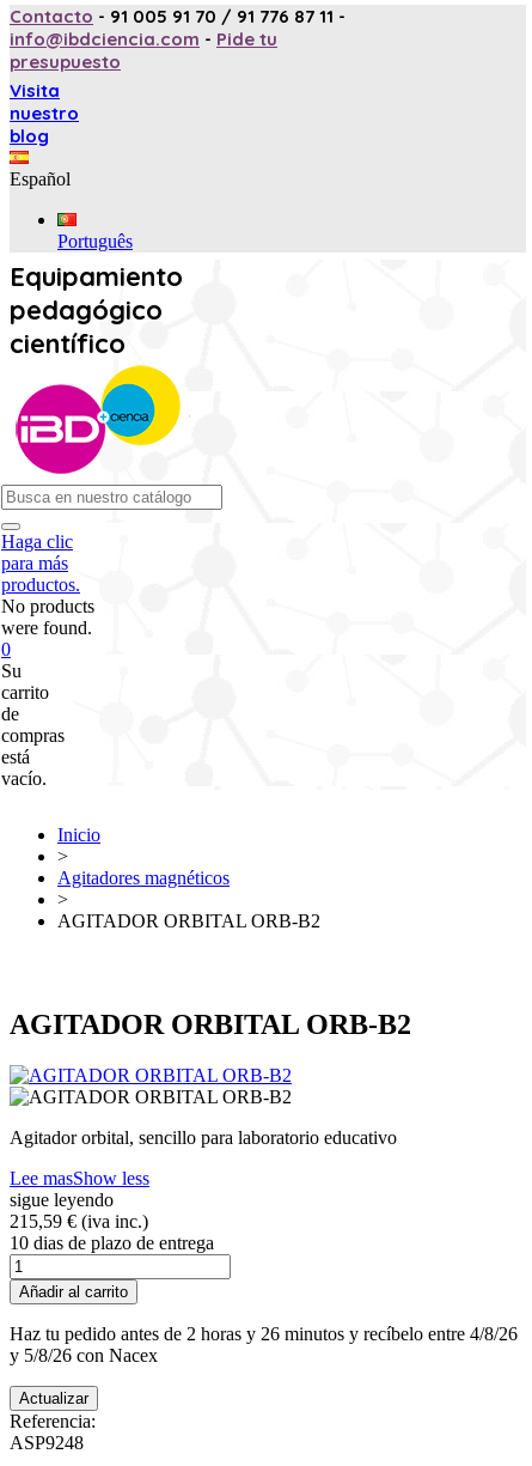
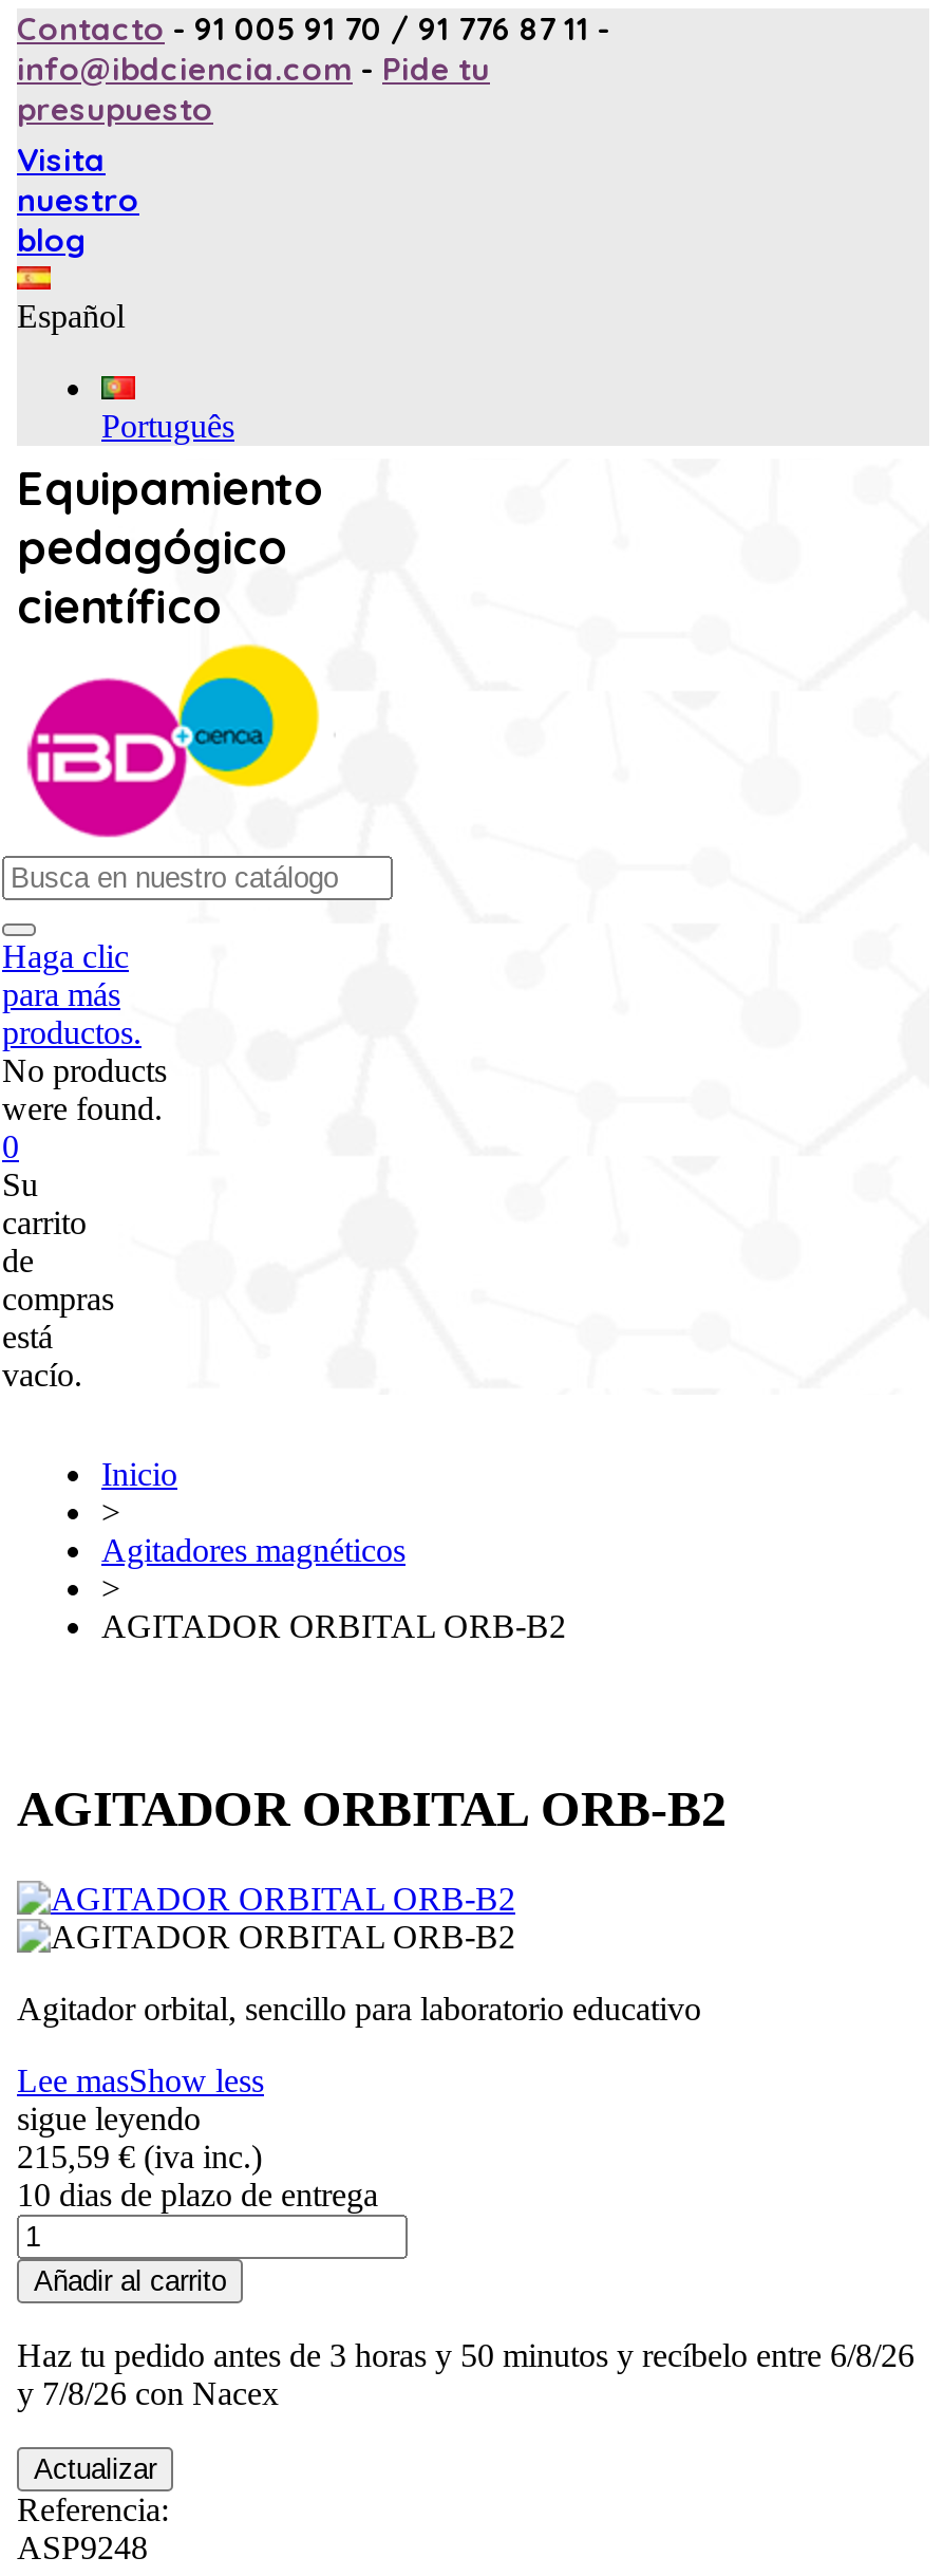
- Haz tu pedido antes de 2 horas y 26 minutos y recíbelo entre 4/8/26
+ Haz tu pedido antes de 3 horas y 50 minutos y recíbelo entre 6/8/26

- y 5/8/26 con Nacex
+ y 7/8/26 con Nacex
